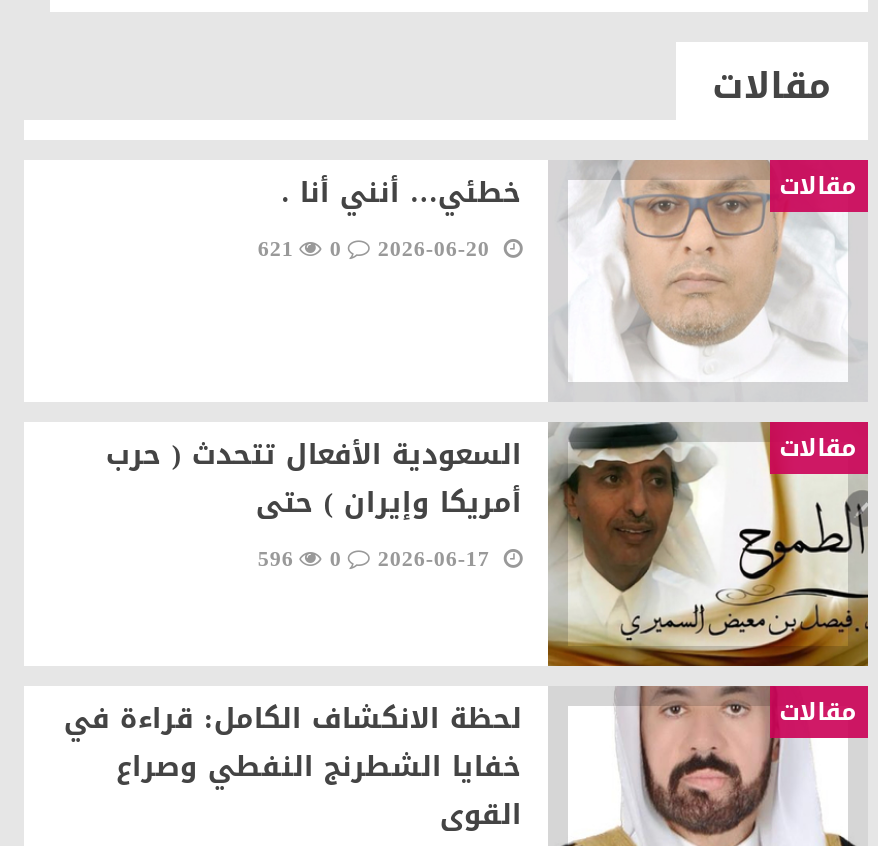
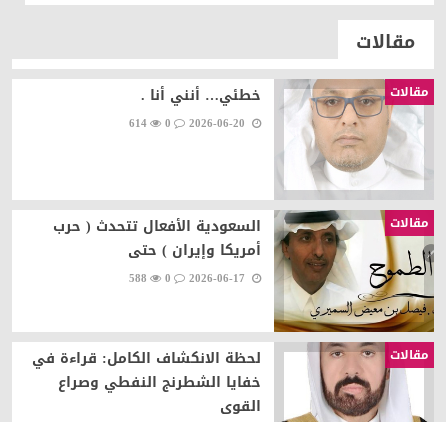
- 621 0
+ 614 0

- 596 0
+ 588 0
